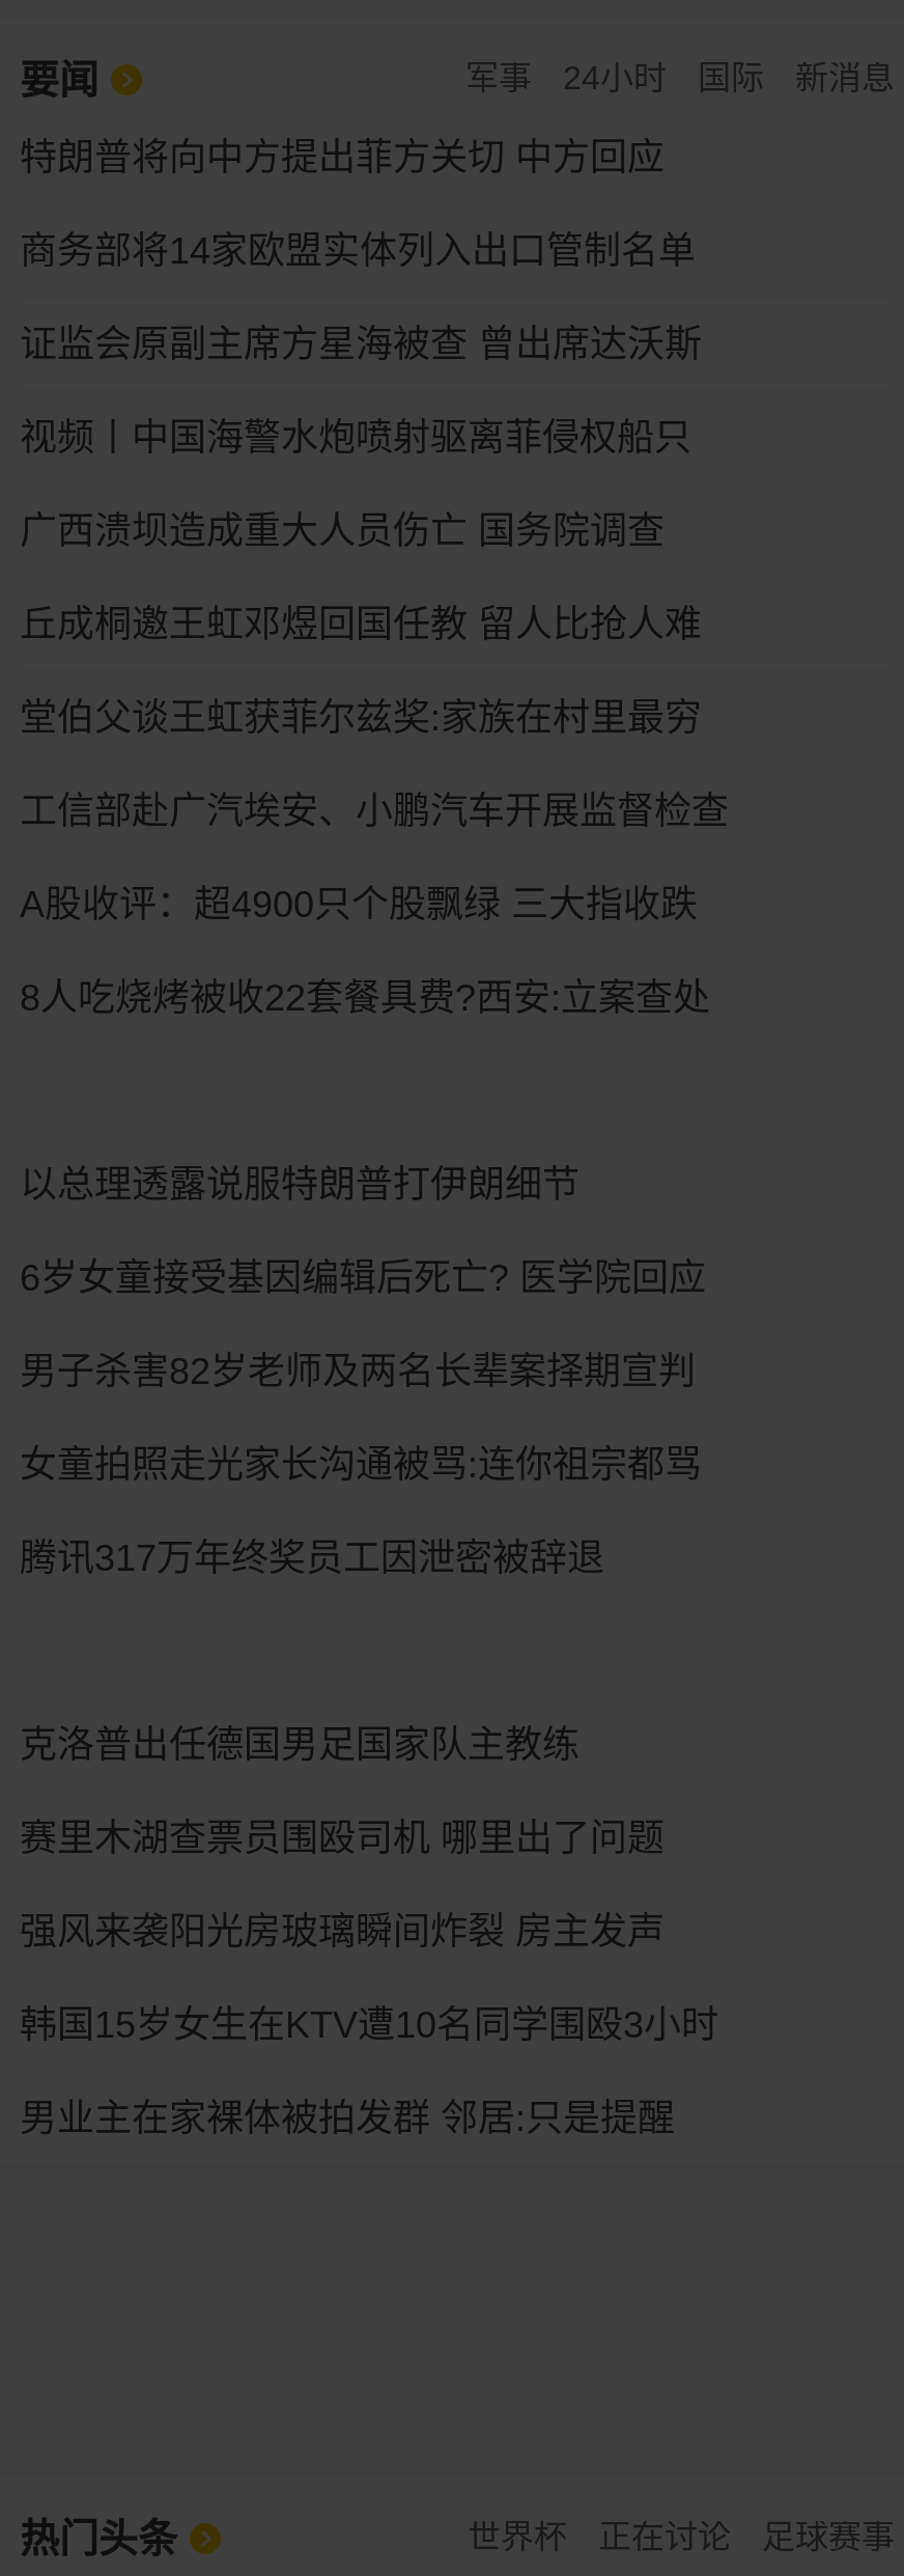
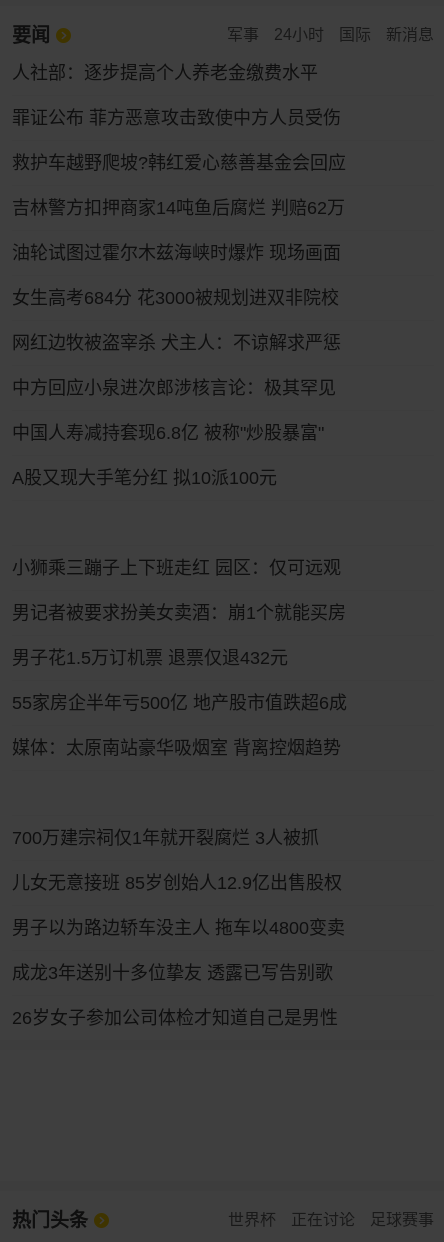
- 特朗普将向中方提出菲方关切 中方回应
+ 人社部：逐步提高个人养老金缴费水平

- 商务部将14家欧盟实体列入出口管制名单
+ 罪证公布 菲方恶意攻击致使中方人员受伤

- 证监会原副主席方星海被查 曾出席达沃斯
+ 救护车越野爬坡?韩红爱心慈善基金会回应

- 视频丨中国海警水炮喷射驱离菲侵权船只
+ 吉林警方扣押商家14吨鱼后腐烂 判赔62万

- 广西溃坝造成重大人员伤亡 国务院调查
+ 油轮试图过霍尔木兹海峡时爆炸 现场画面

- 丘成桐邀王虹邓煜回国任教 留人比抢人难
+ 女生高考684分 花3000被规划进双非院校

- 堂伯父谈王虹获菲尔兹奖:家族在村里最穷
+ 网红边牧被盗宰杀 犬主人：不谅解求严惩

- 工信部赴广汽埃安、小鹏汽车开展监督检查
+ 中方回应小泉进次郎涉核言论：极其罕见

- A股收评：超4900只个股飘绿 三大指收跌
+ 中国人寿减持套现6.8亿 被称"炒股暴富"

- 8人吃烧烤被收22套餐具费?西安:立案查处
+ A股又现大手笔分红 拟10派100元

- 以总理透露说服特朗普打伊朗细节
+ 小狮乘三蹦子上下班走红 园区：仅可远观

- 6岁女童接受基因编辑后死亡? 医学院回应
+ 男记者被要求扮美女卖酒：崩1个就能买房

- 男子杀害82岁老师及两名长辈案择期宣判
+ 男子花1.5万订机票 退票仅退432元

- 女童拍照走光家长沟通被骂:连你祖宗都骂
+ 55家房企半年亏500亿 地产股市值跌超6成

- 腾讯317万年终奖员工因泄密被辞退
+ 媒体：太原南站豪华吸烟室 背离控烟趋势

- 克洛普出任德国男足国家队主教练
+ 700万建宗祠仅1年就开裂腐烂 3人被抓

- 赛里木湖查票员围殴司机 哪里出了问题
+ 儿女无意接班 85岁创始人12.9亿出售股权

- 强风来袭阳光房玻璃瞬间炸裂 房主发声
+ 男子以为路边轿车没主人 拖车以4800变卖

- 韩国15岁女生在KTV遭10名同学围殴3小时
+ 成龙3年送别十多位挚友 透露已写告别歌

- 男业主在家裸体被拍发群 邻居:只是提醒
+ 26岁女子参加公司体检才知道自己是男性
